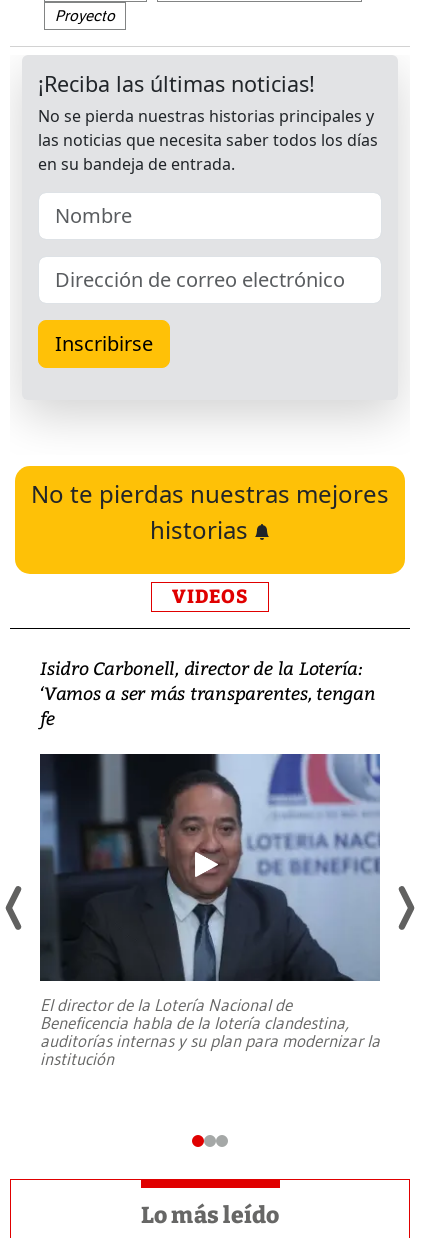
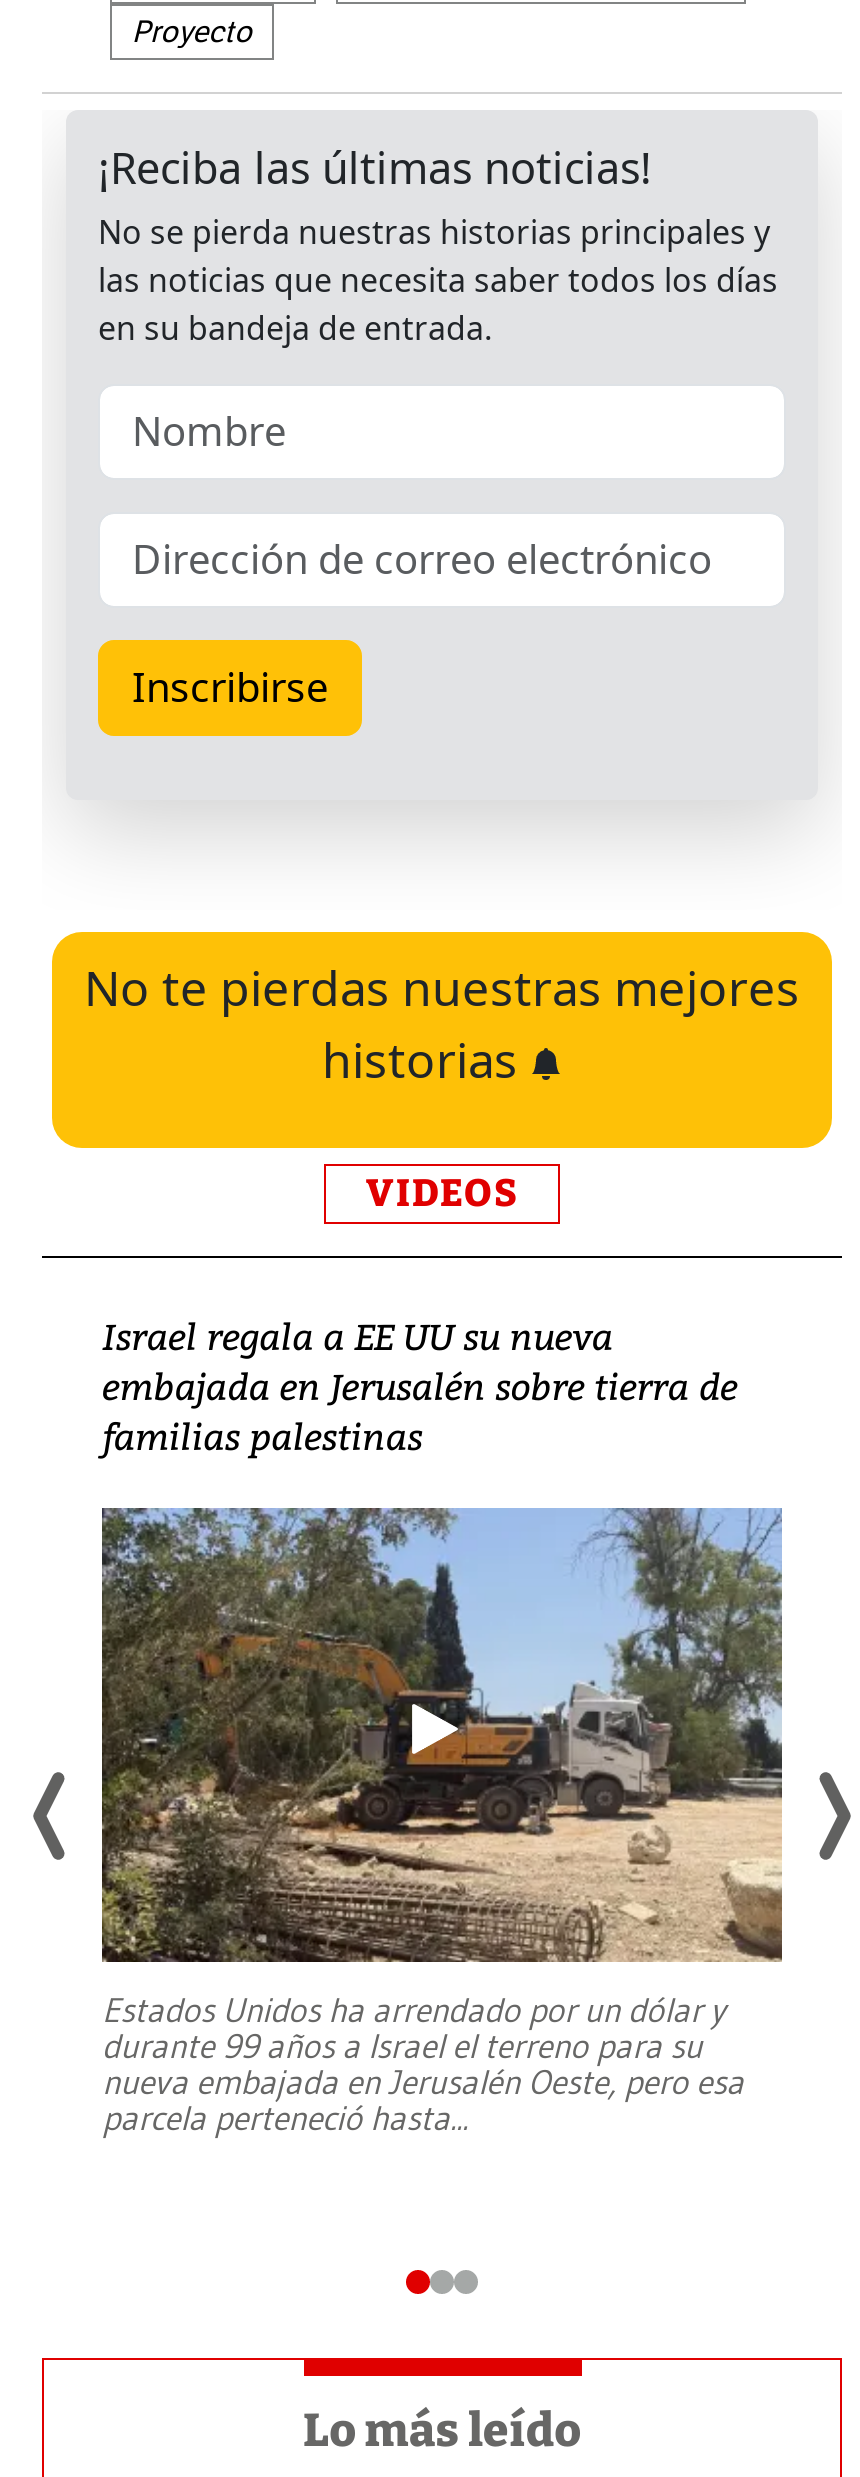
- Isidro Carbonell, director de la Lotería:
- ‘Vamos a ser más transparentes, tengan
- fe
+ Israel regala a EE UU su nueva
+ embajada en Jerusalén sobre tierra de
+ familias palestinas

- [image]
- El director de la Lotería Nacional de
- Beneficencia habla de la lotería clandestina,
- auditorías internas y su plan para modernizar la
- institución
+ [image]
+ Estados Unidos ha arrendado por un dólar y
+ durante 99 años a Israel el terreno para su
+ nueva embajada en Jerusalén Oeste, pero esa
+ parcela perteneció hasta...
